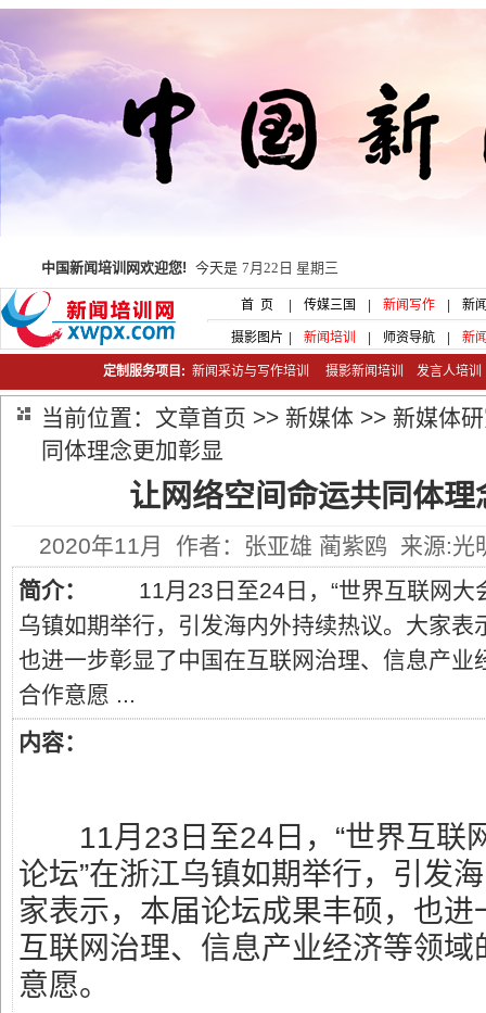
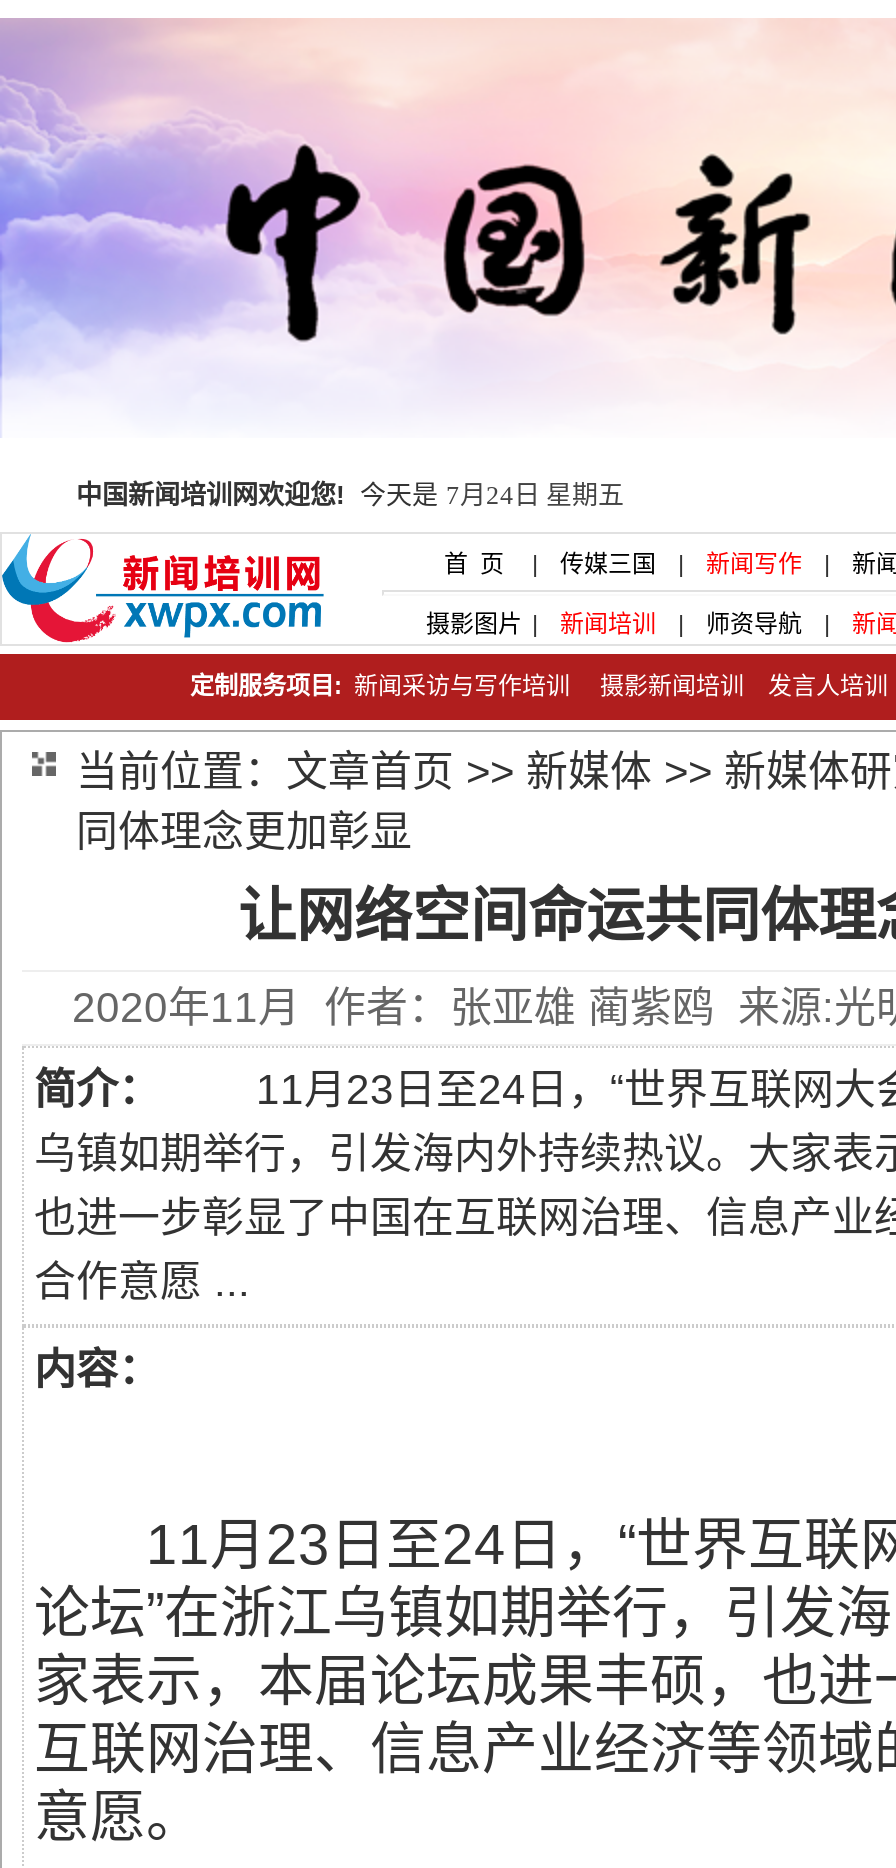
- 中国新闻培训网欢迎您!今天是7月22日 星期三
+ 中国新闻培训网欢迎您!今天是7月24日 星期五
